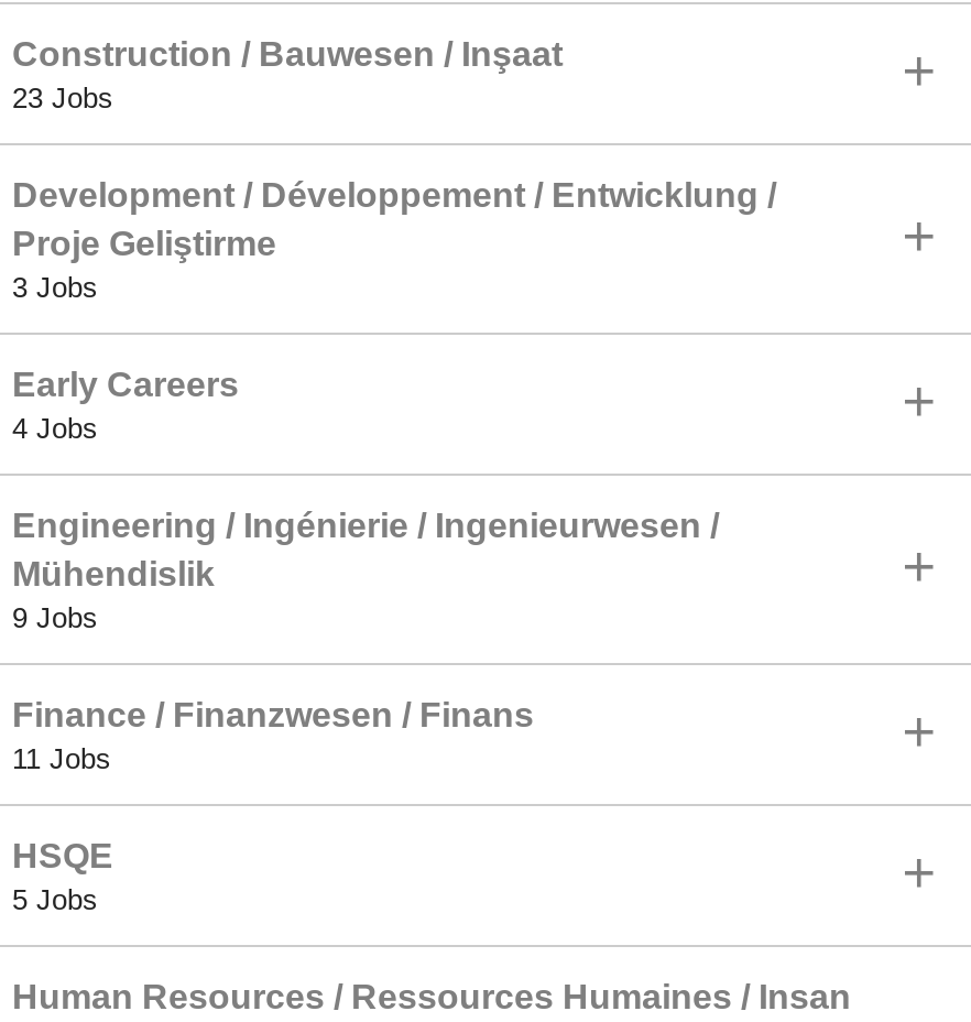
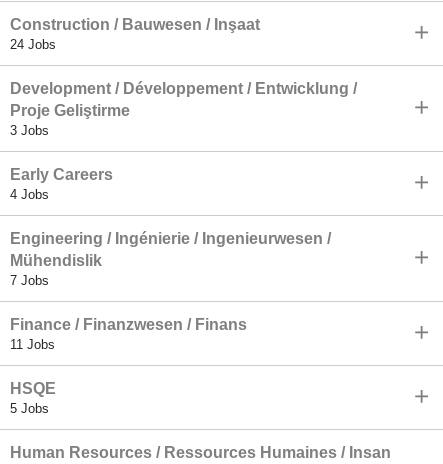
- 23 Jobs
+ 24 Jobs

- 9 Jobs
+ 7 Jobs
